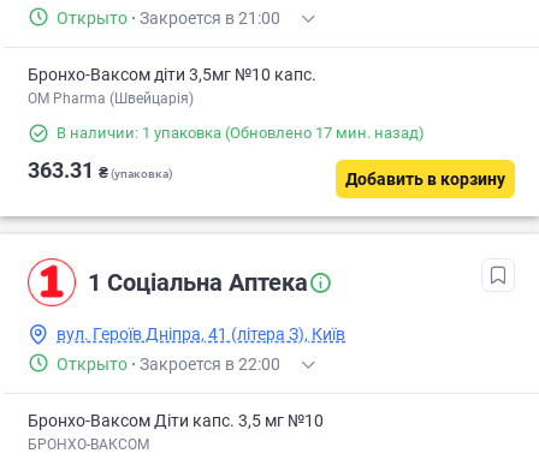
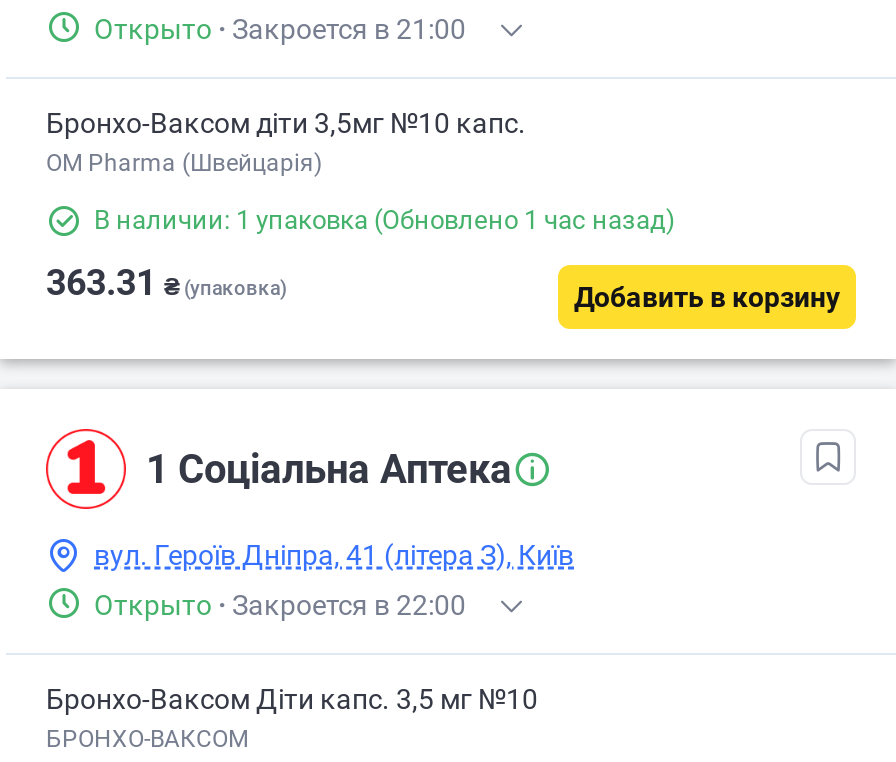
- В наличии: 1 упаковка (Обновлено 17 мин. назад)
+ В наличии: 1 упаковка (Обновлено 1 час назад)
